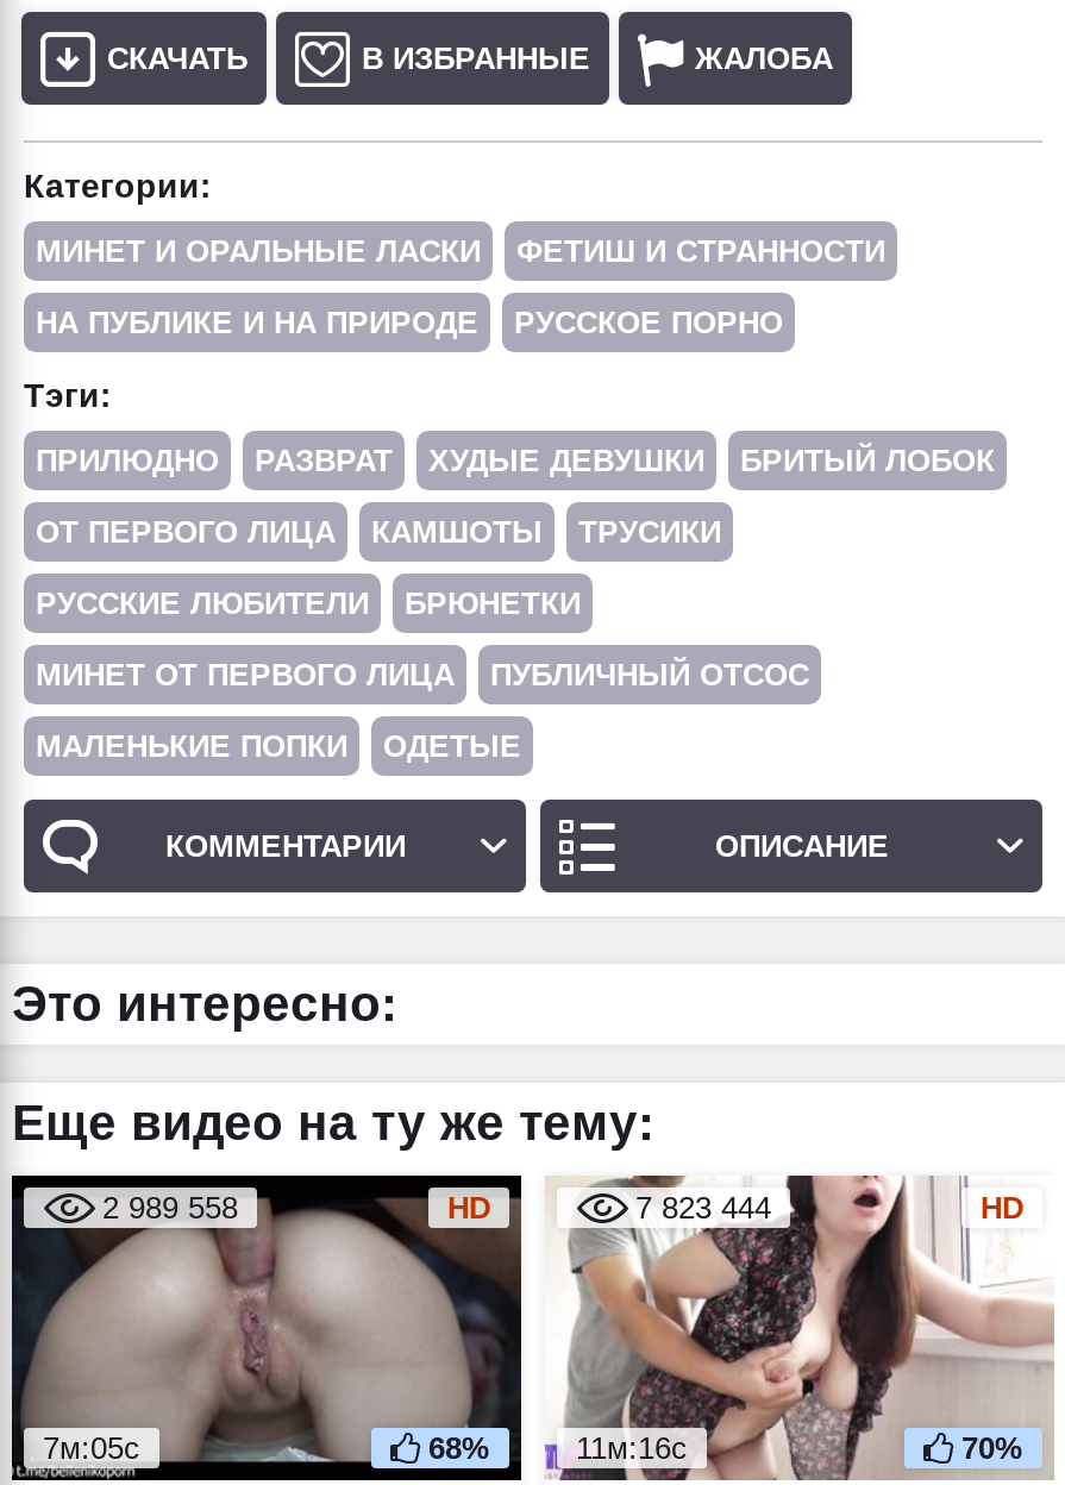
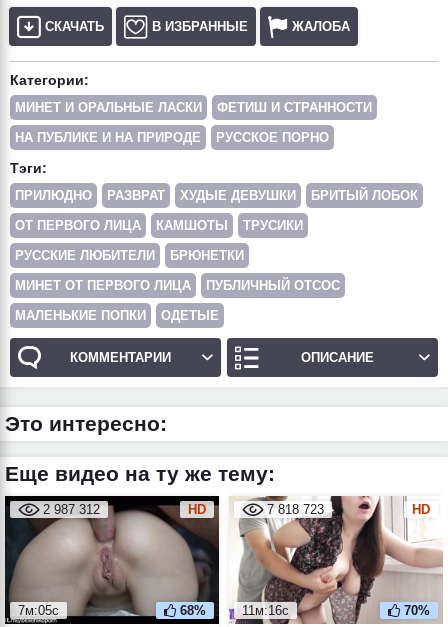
- 2 989 558
+ 2 987 312

- 7 823 444
+ 7 818 723
